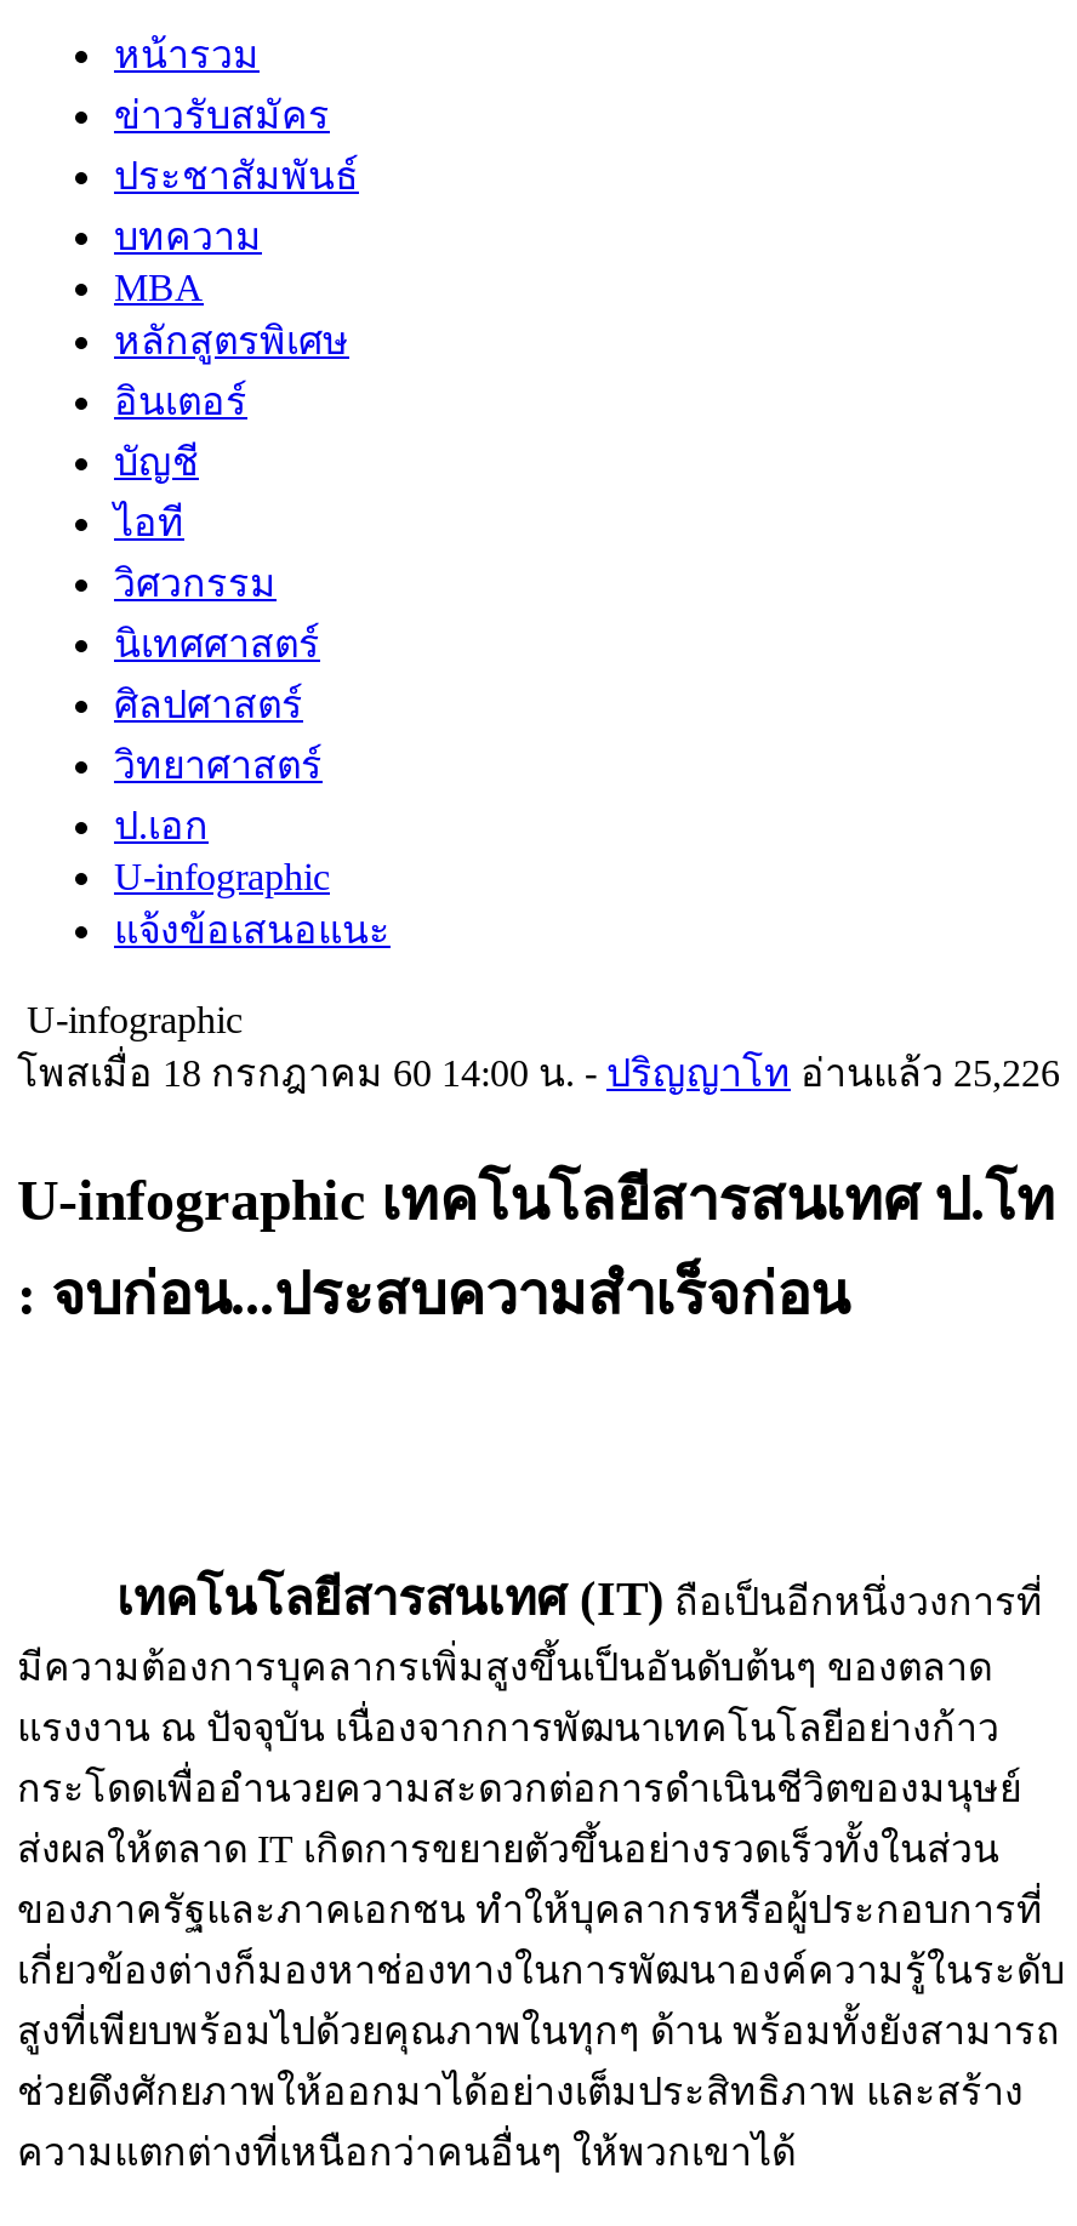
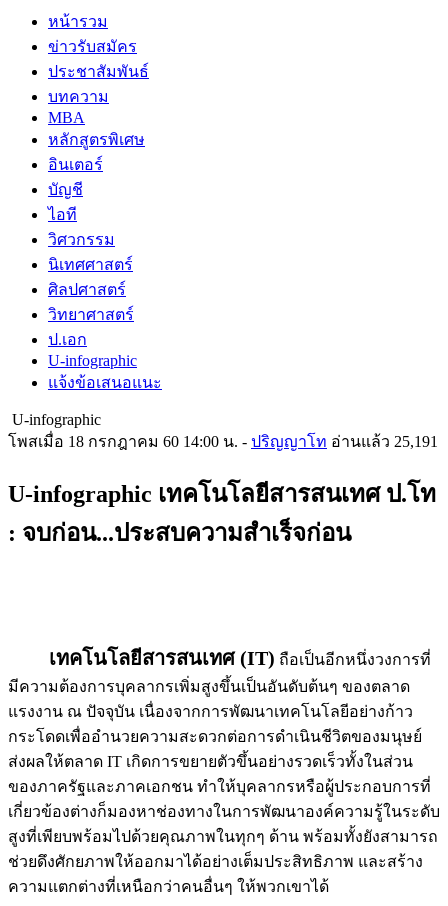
- โพสเมื่อ18 กรกฎาคม 60 14:00 น. -ปริญญาโท อ่านแล้ว 25,226
+ โพสเมื่อ18 กรกฎาคม 60 14:00 น. -ปริญญาโท อ่านแล้ว 25,191
